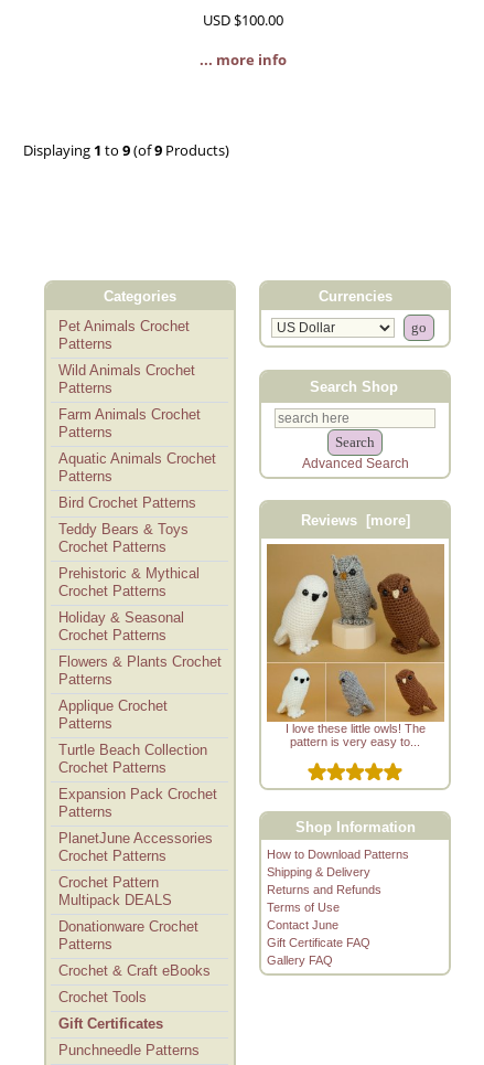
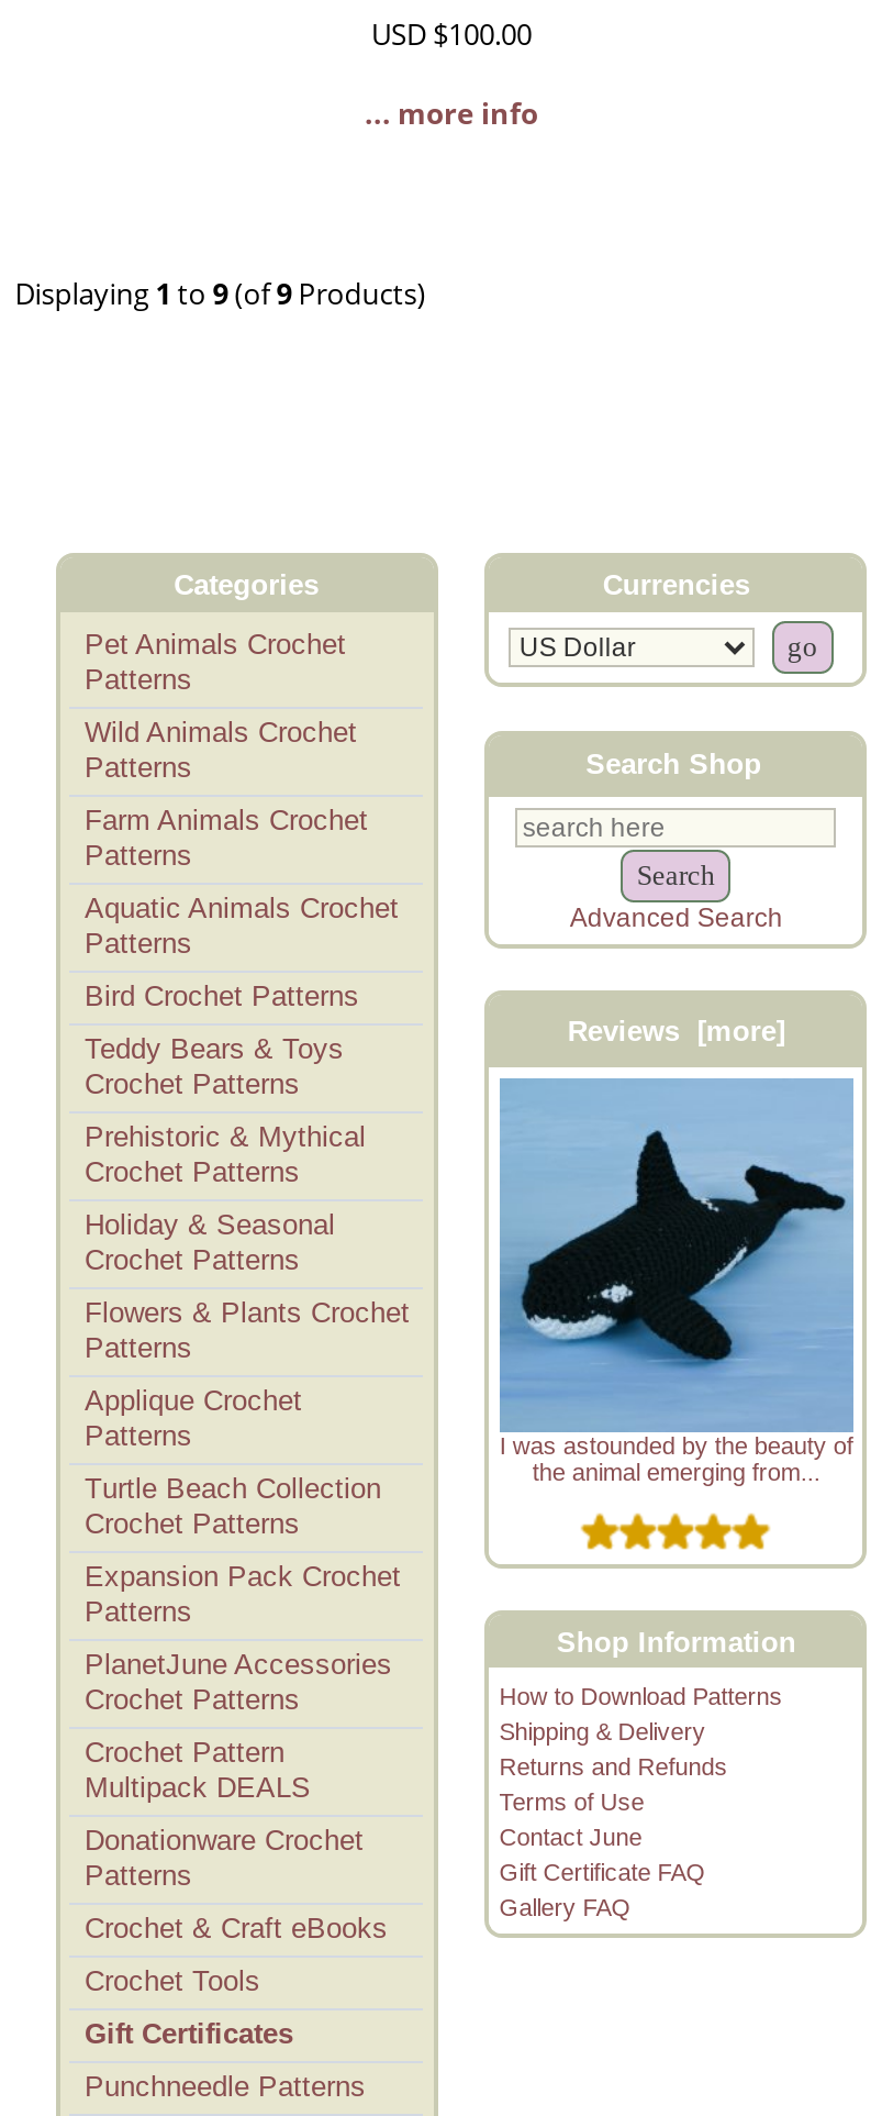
- [image]
- I love these little owls! The
- pattern is very easy to...
+ [image]
+ I was astounded by the beauty of
+ the animal emerging from...
